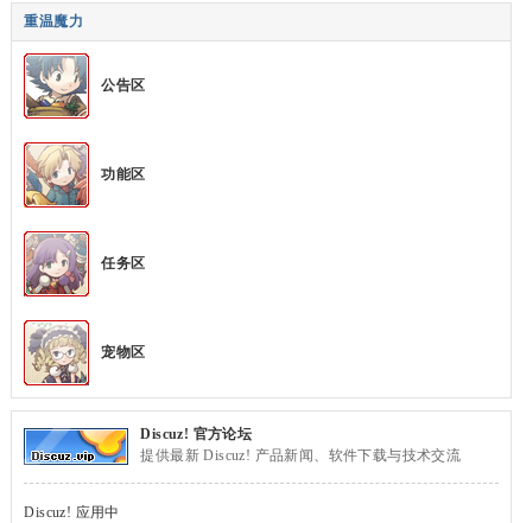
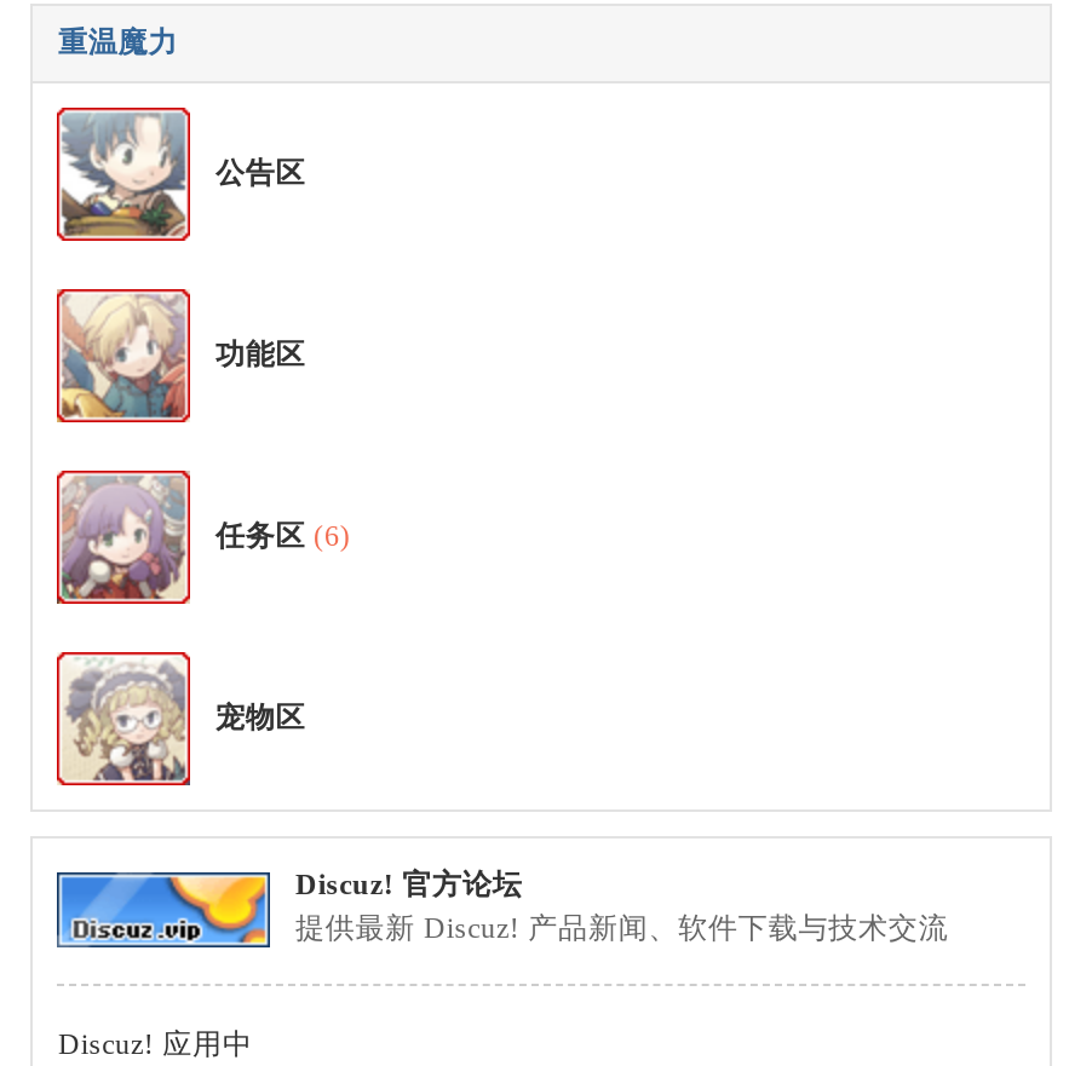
- 任务区
+ 任务区(6)
